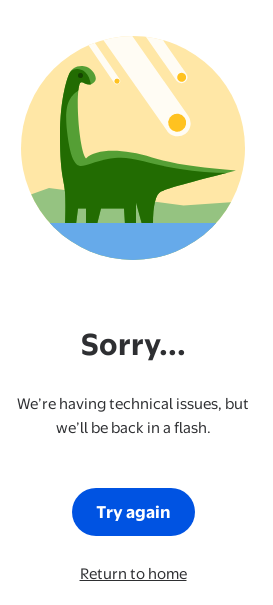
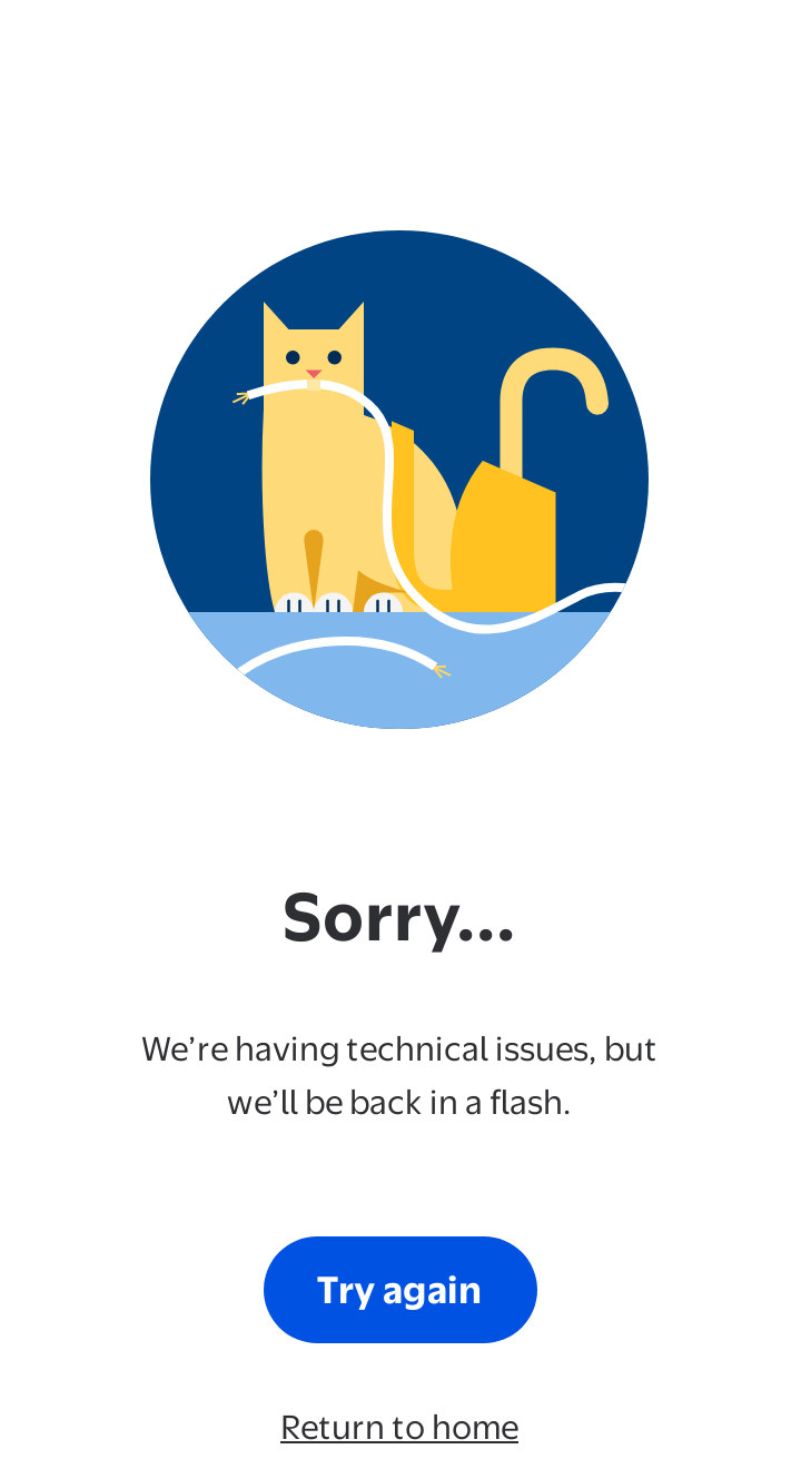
- [image]
+ [image]
